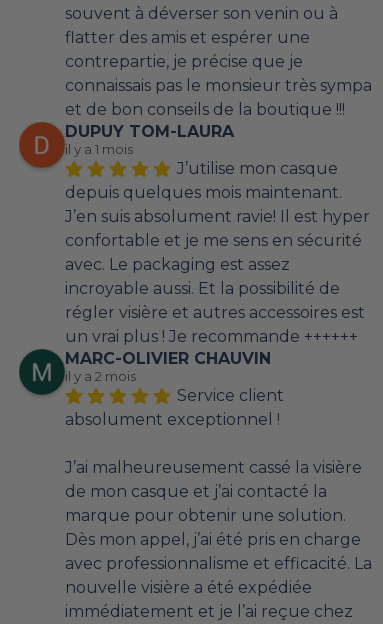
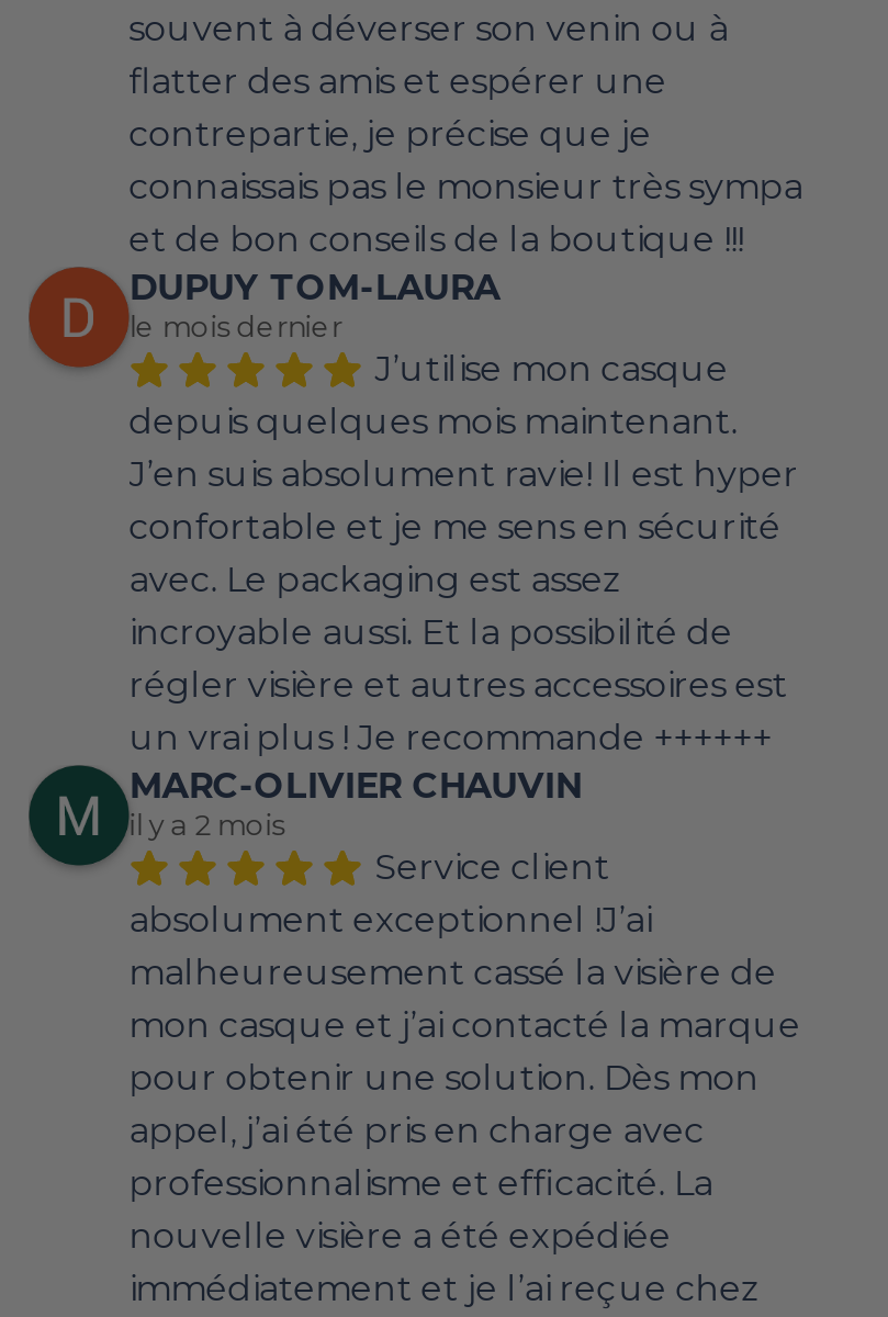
- il y a 1 mois
+ le mois dernier
